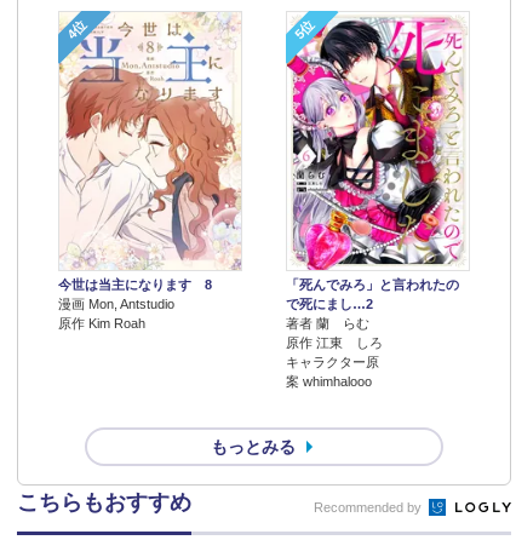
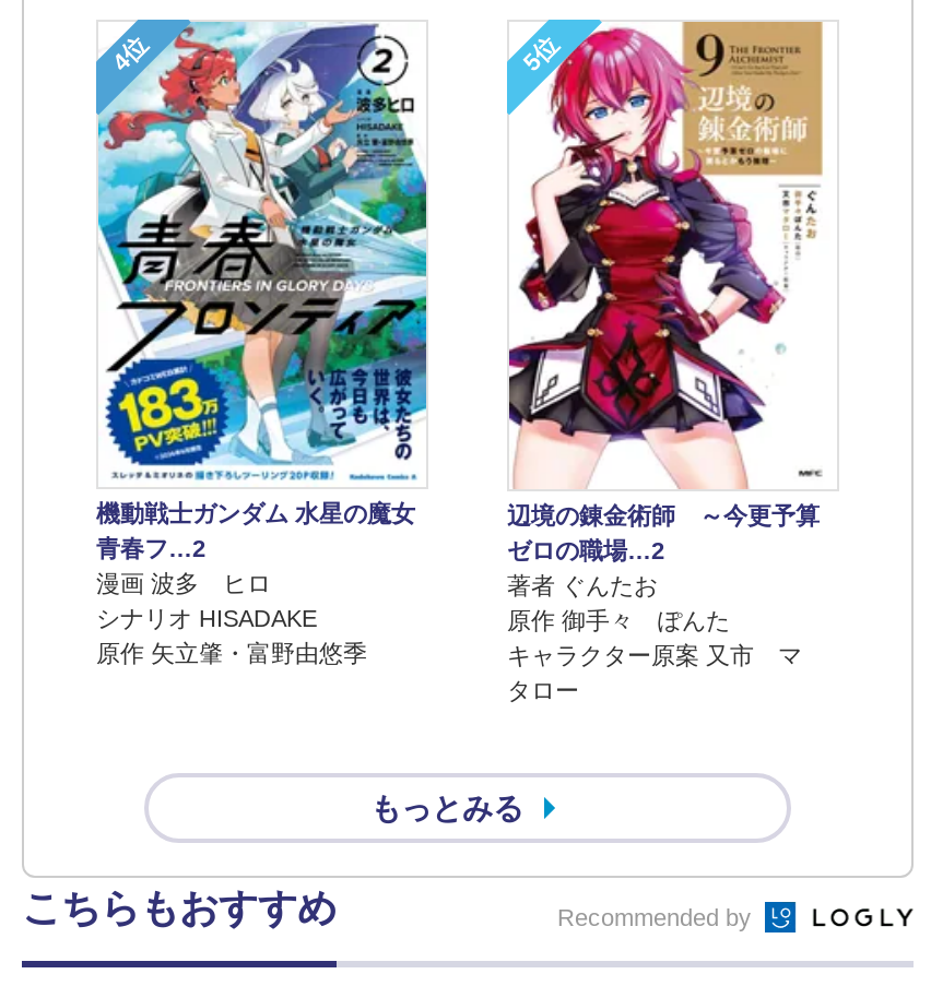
- [image]
- 今世は当主になります 8
- 漫画 Mon, Antstudio
- 原作 Kim Roah
+ [image]
+ 機動戦士ガンダム 水星の魔女
+ 青春フ…2
+ 漫画 波多 ヒロ
+ シナリオ HISADAKE
+ 原作 矢立肇・富野由悠季

- [image]
- 「死んでみろ」と言われたの
- で死にまし…2
- 著者 蘭 らむ
- 原作 江東 しろ
- キャラクター原
- 案 whimhalooo
+ [image]
+ 辺境の錬金術師 ～今更予算
+ ゼロの職場…2
+ 著者 ぐんたお
+ 原作 御手々 ぽんた
+ キャラクター原案 又市 マ
+ タロー
